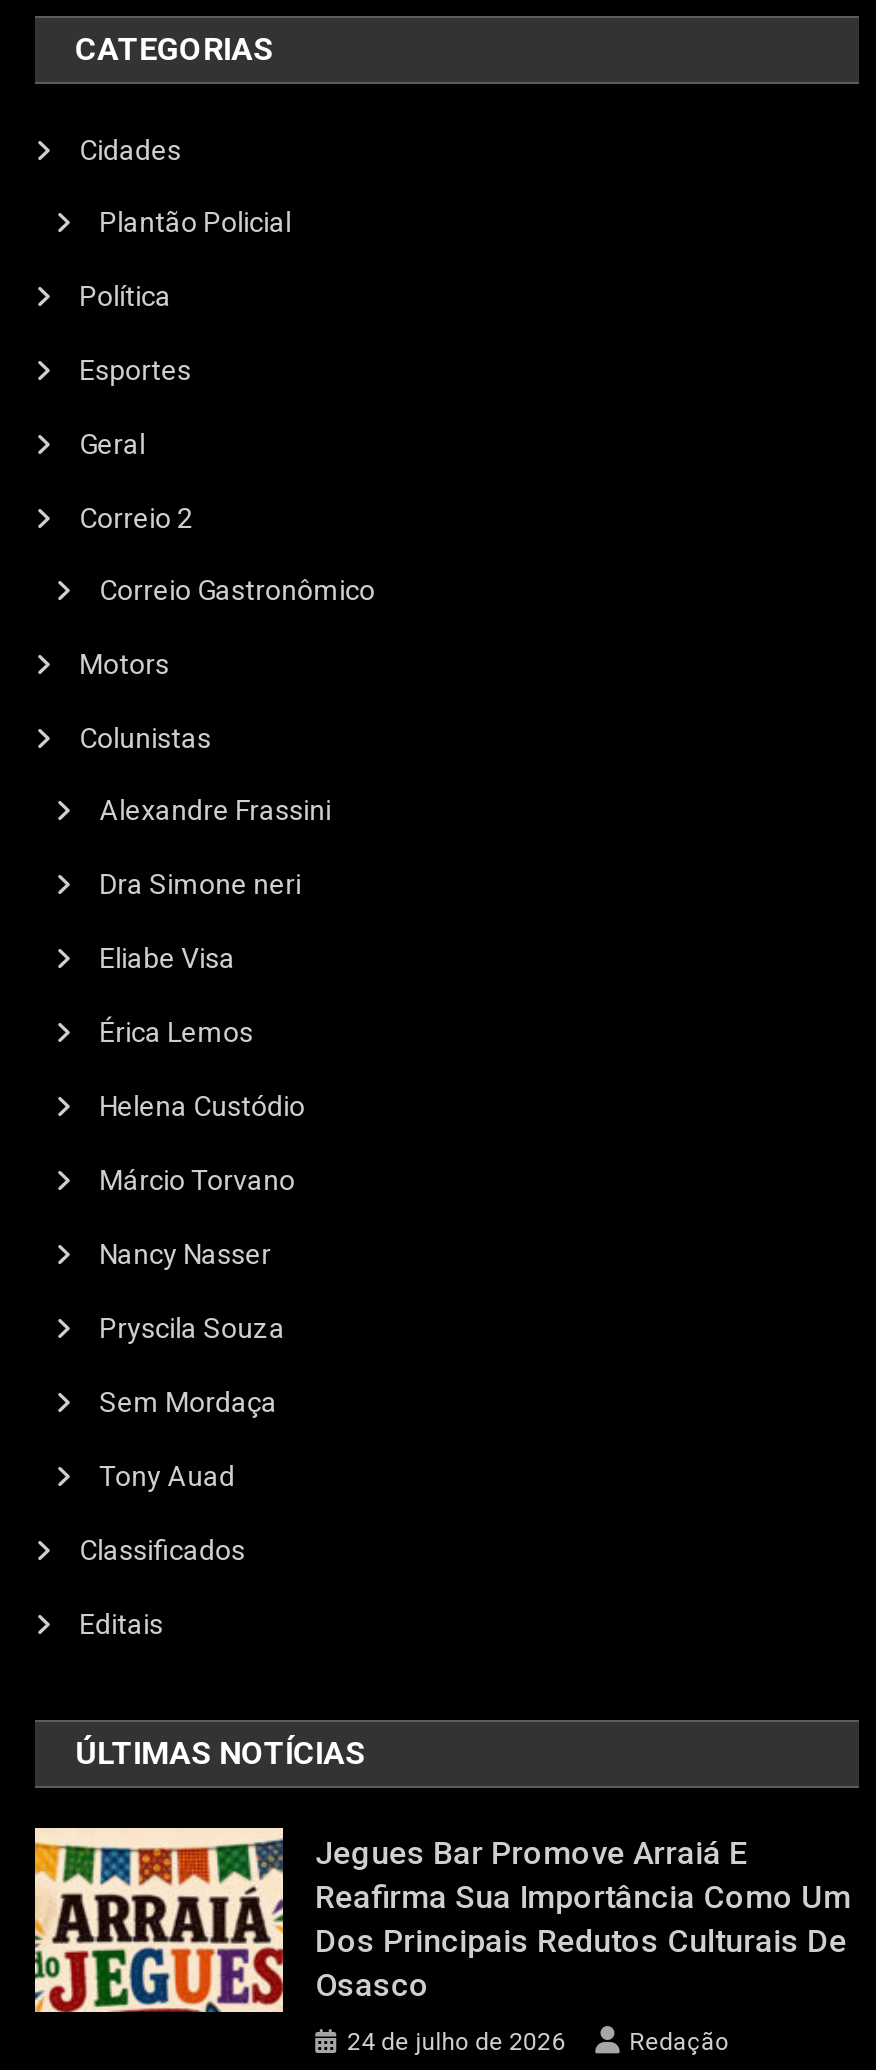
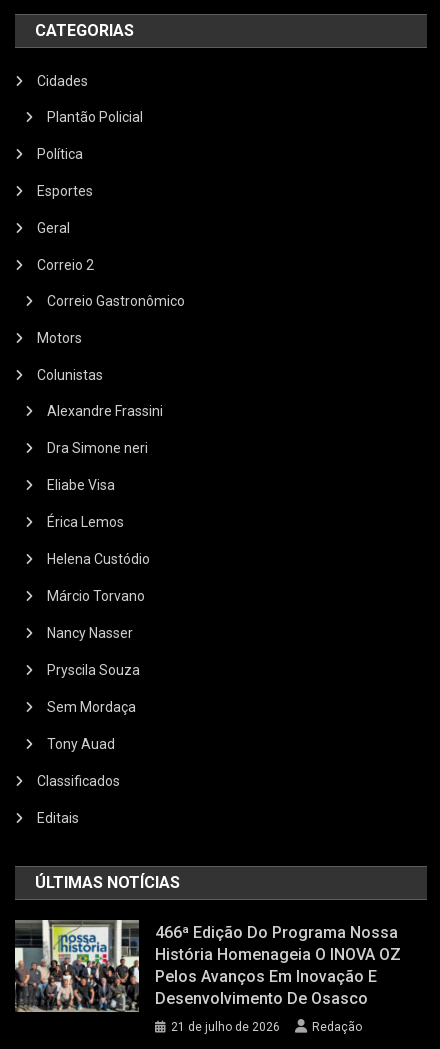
- [image]
- Jegues Bar Promove Arraiá E
- Reafirma Sua Importância Como Um
- Dos Principais Redutos Culturais De
- Osasco
+ [image]
+ 466ª Edição Do Programa Nossa
+ História Homenageia O INOVA OZ
+ Pelos Avanços Em Inovação E
+ Desenvolvimento De Osasco

- 24 de julho de 2026
+ 21 de julho de 2026
